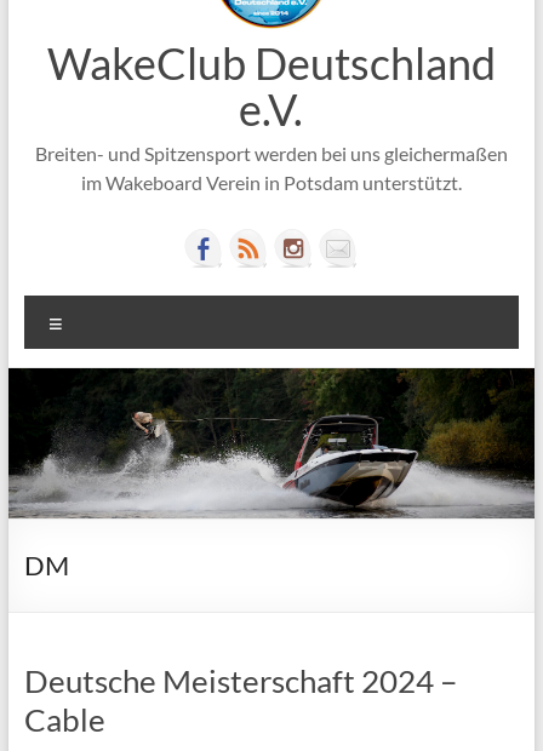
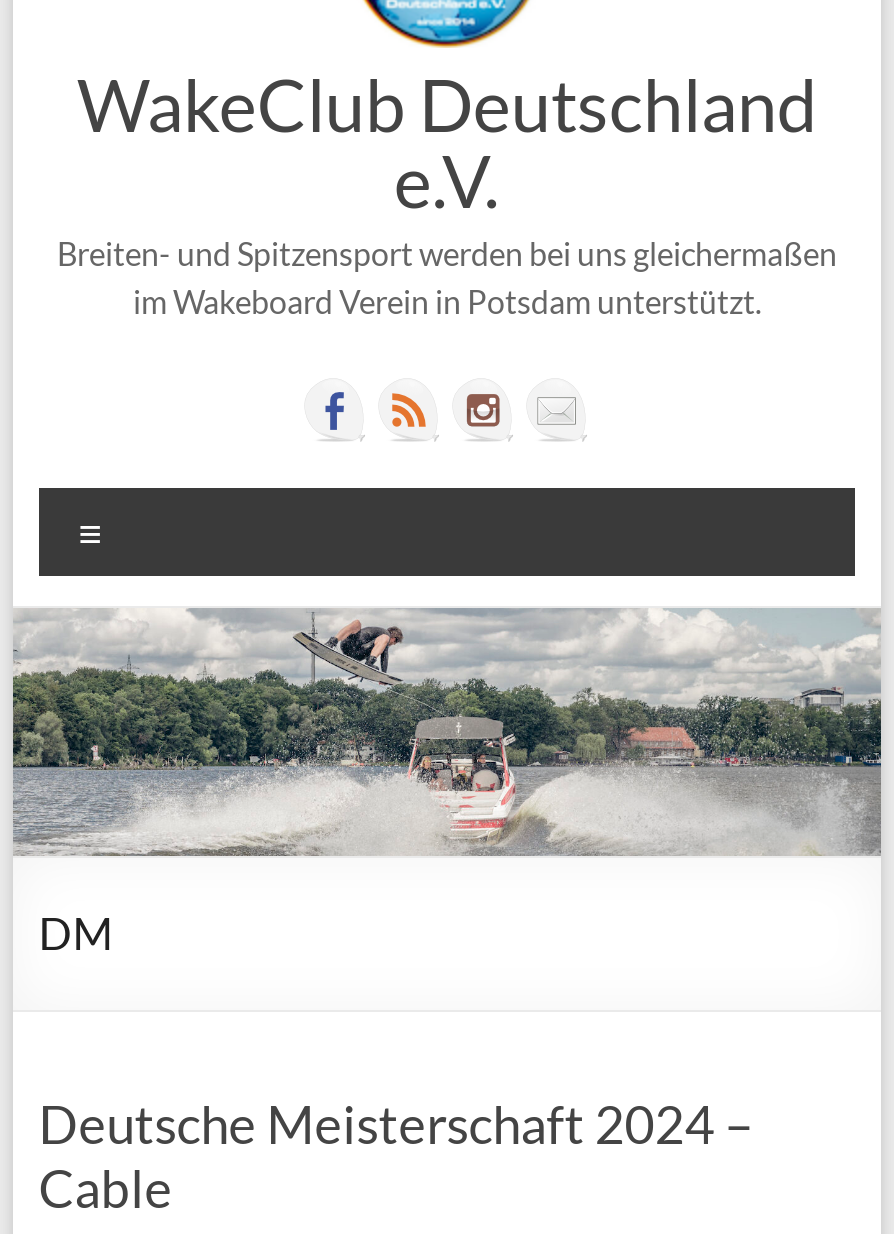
- [image]
+ [image]
